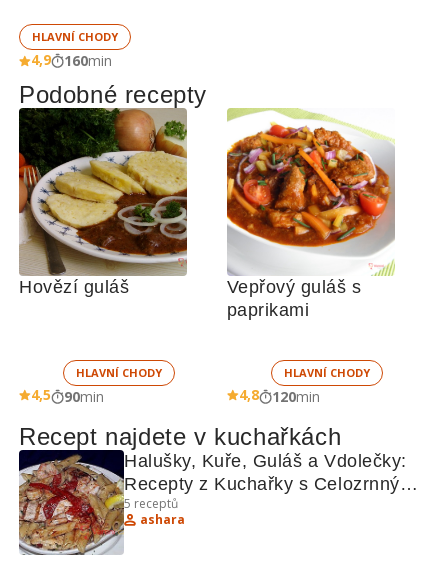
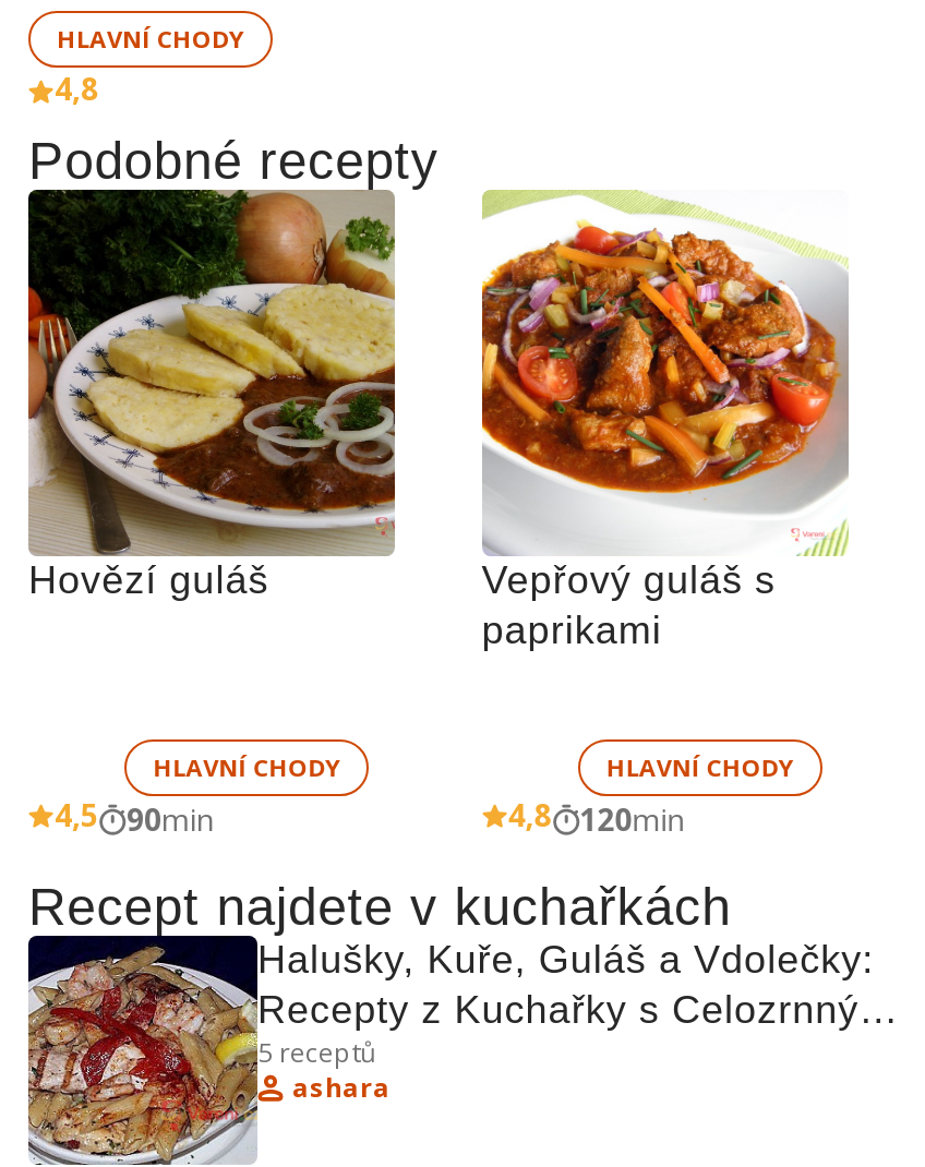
- 4,9
- 160min
+ 4,8
